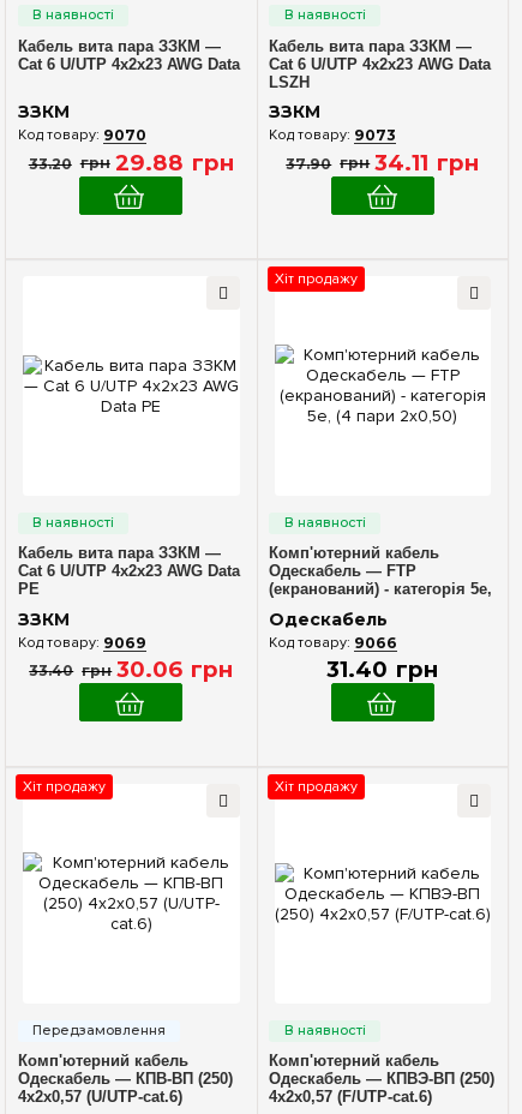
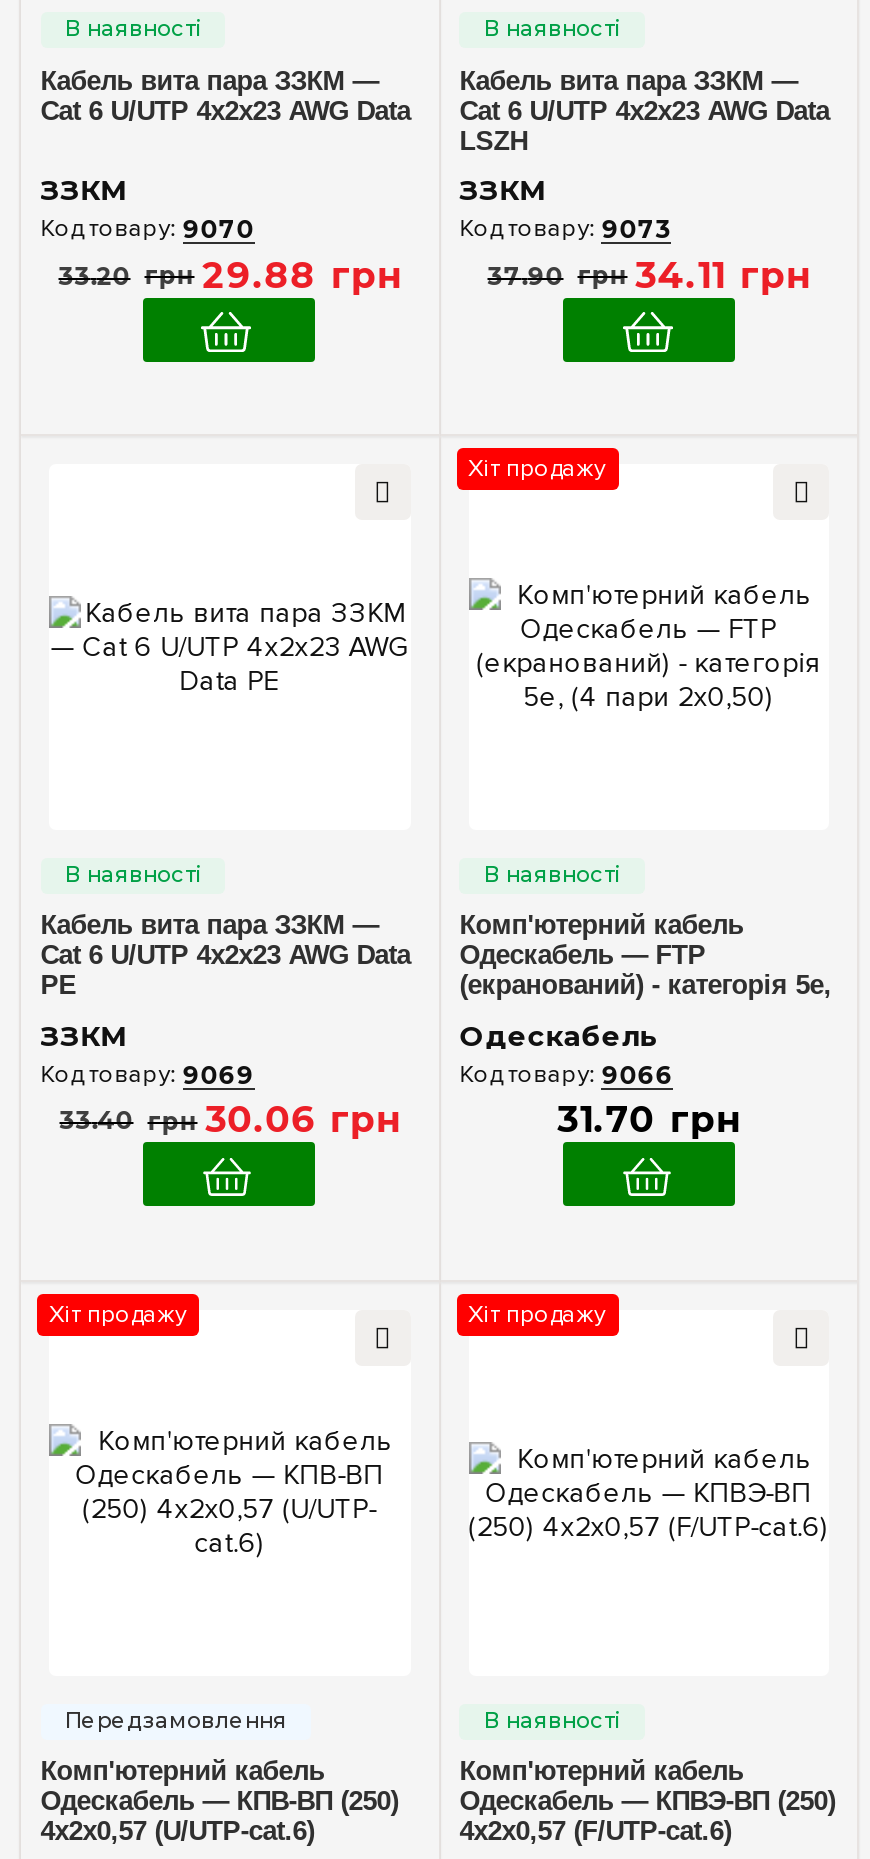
- 31.40 грн
+ 31.70 грн
